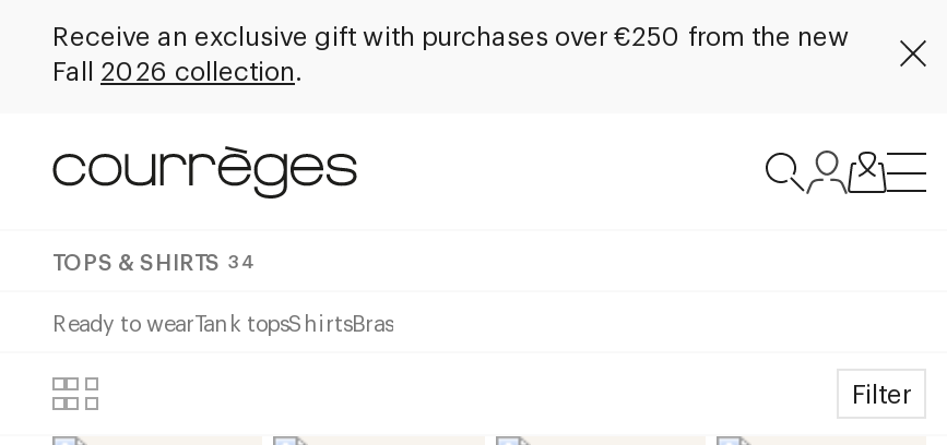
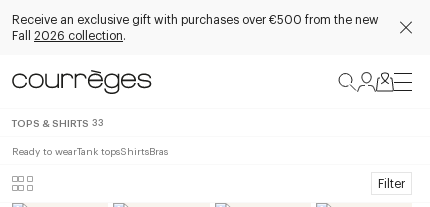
- Receive an exclusive gift with purchases over €250 from the new
+ Receive an exclusive gift with purchases over €500 from the new

- TOPS & SHIRTS 34
+ TOPS & SHIRTS 33
